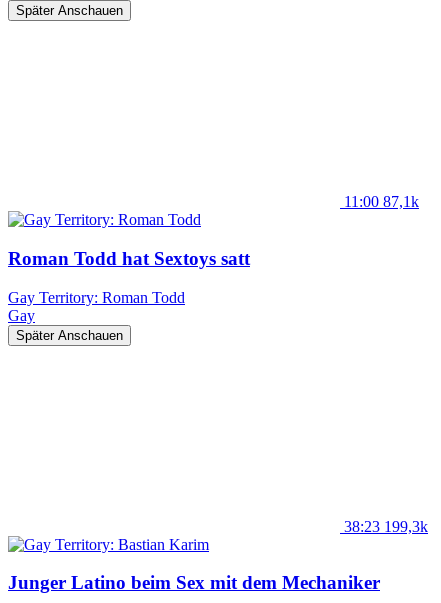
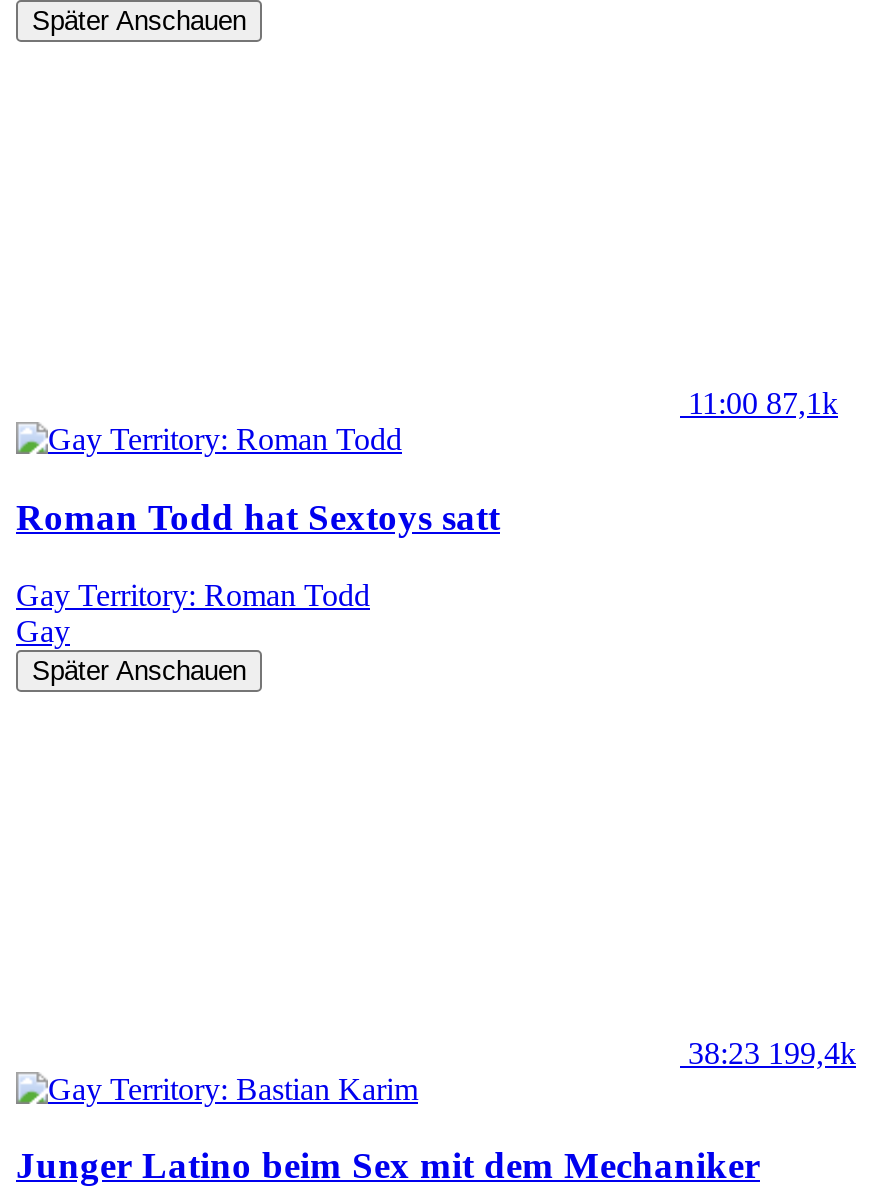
- 38:23 199,3k
+ 38:23 199,4k
